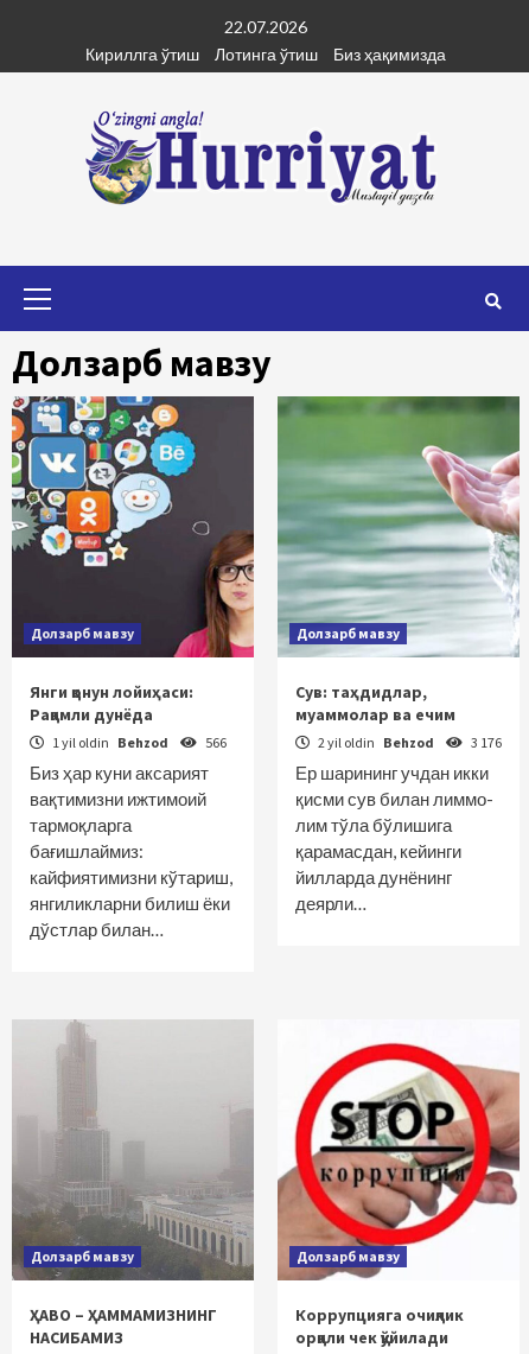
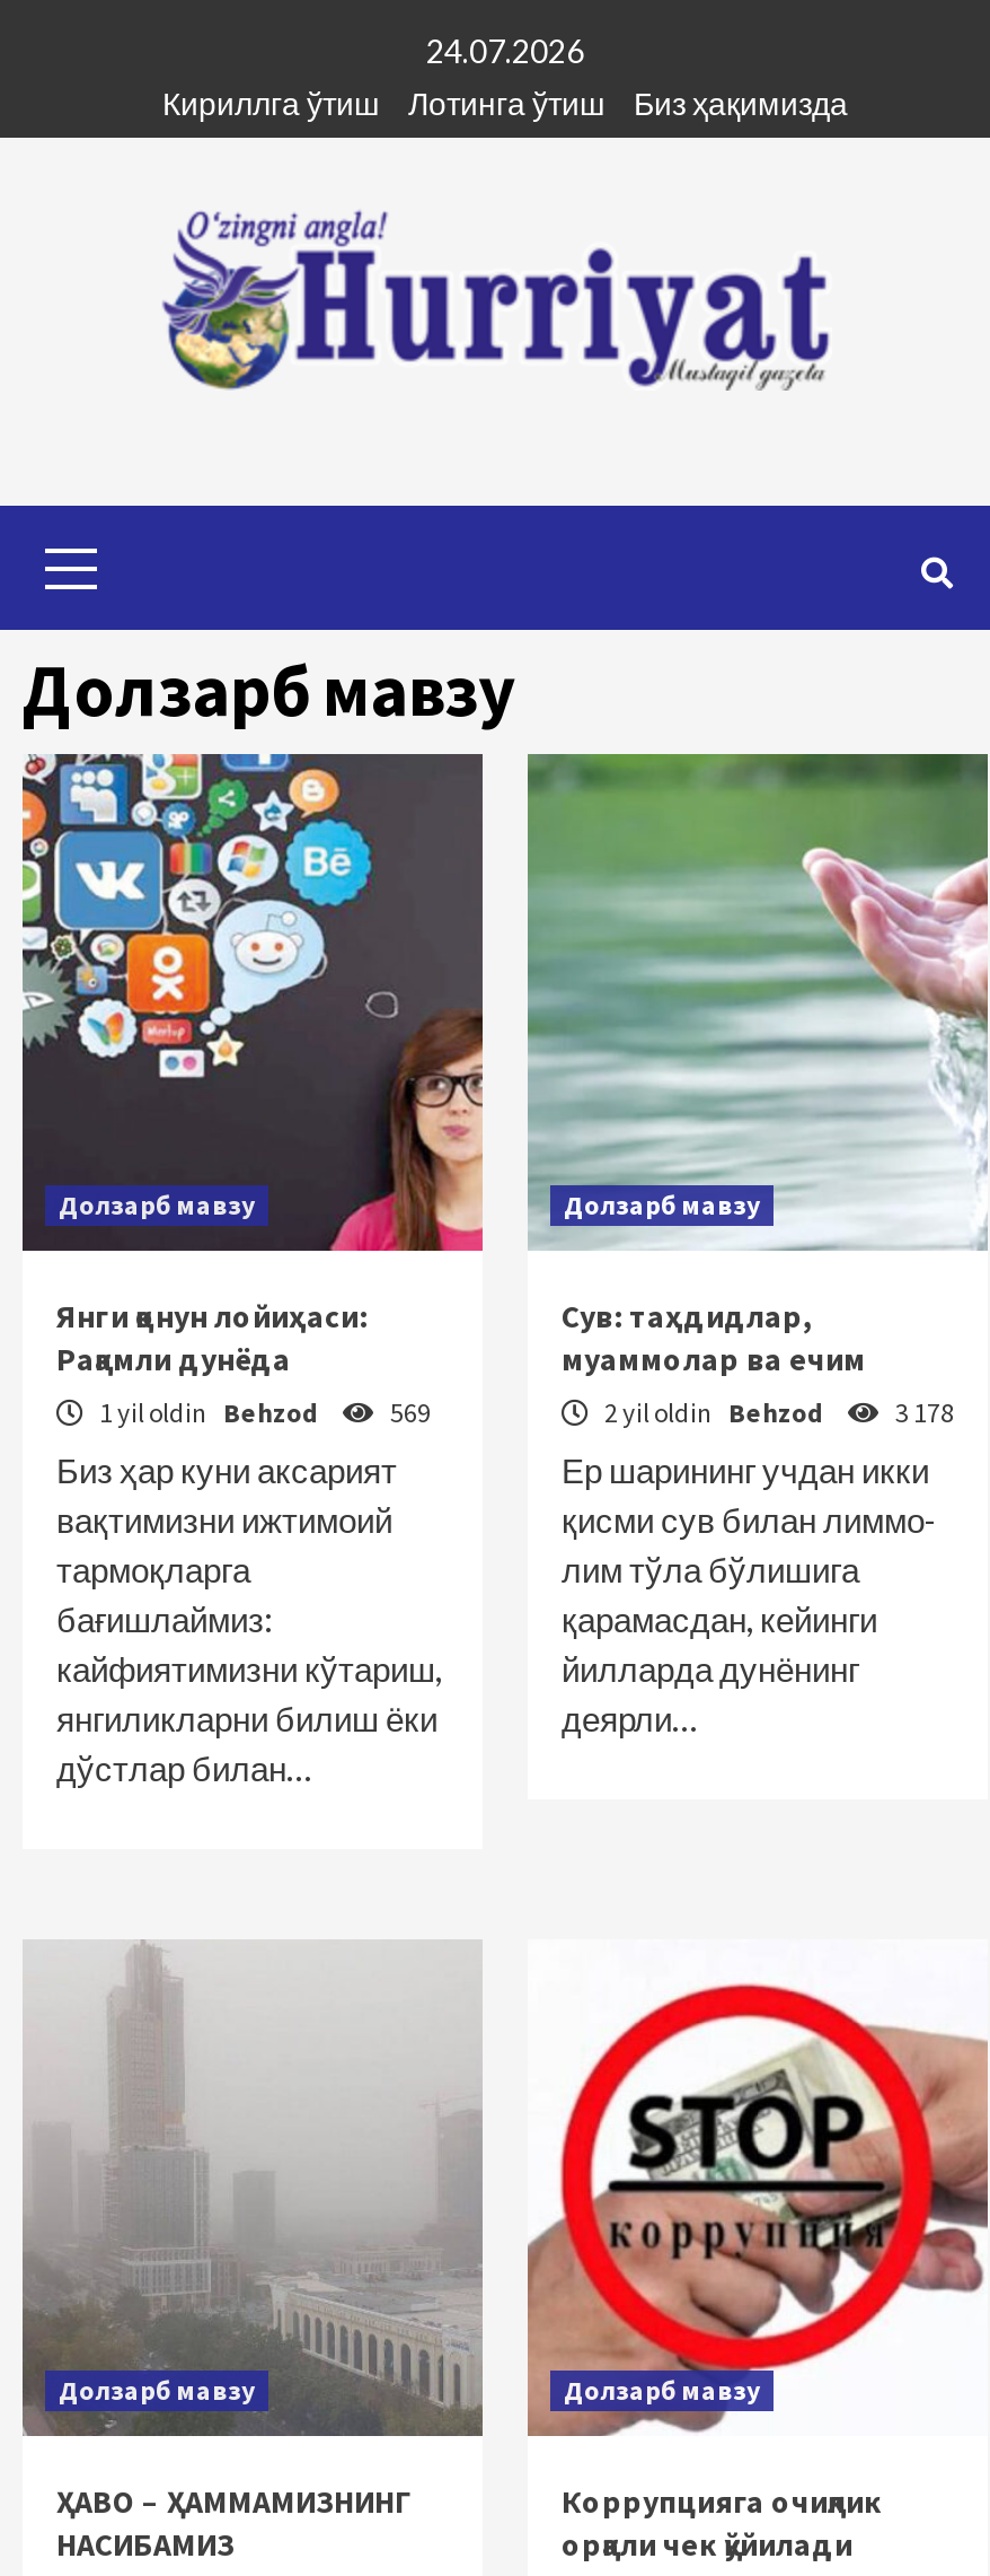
- 22.07.2026
+ 24.07.2026

- 566
+ 569

- 2 yil oldin Behzod 3 176
+ 2 yil oldin Behzod 3 178
